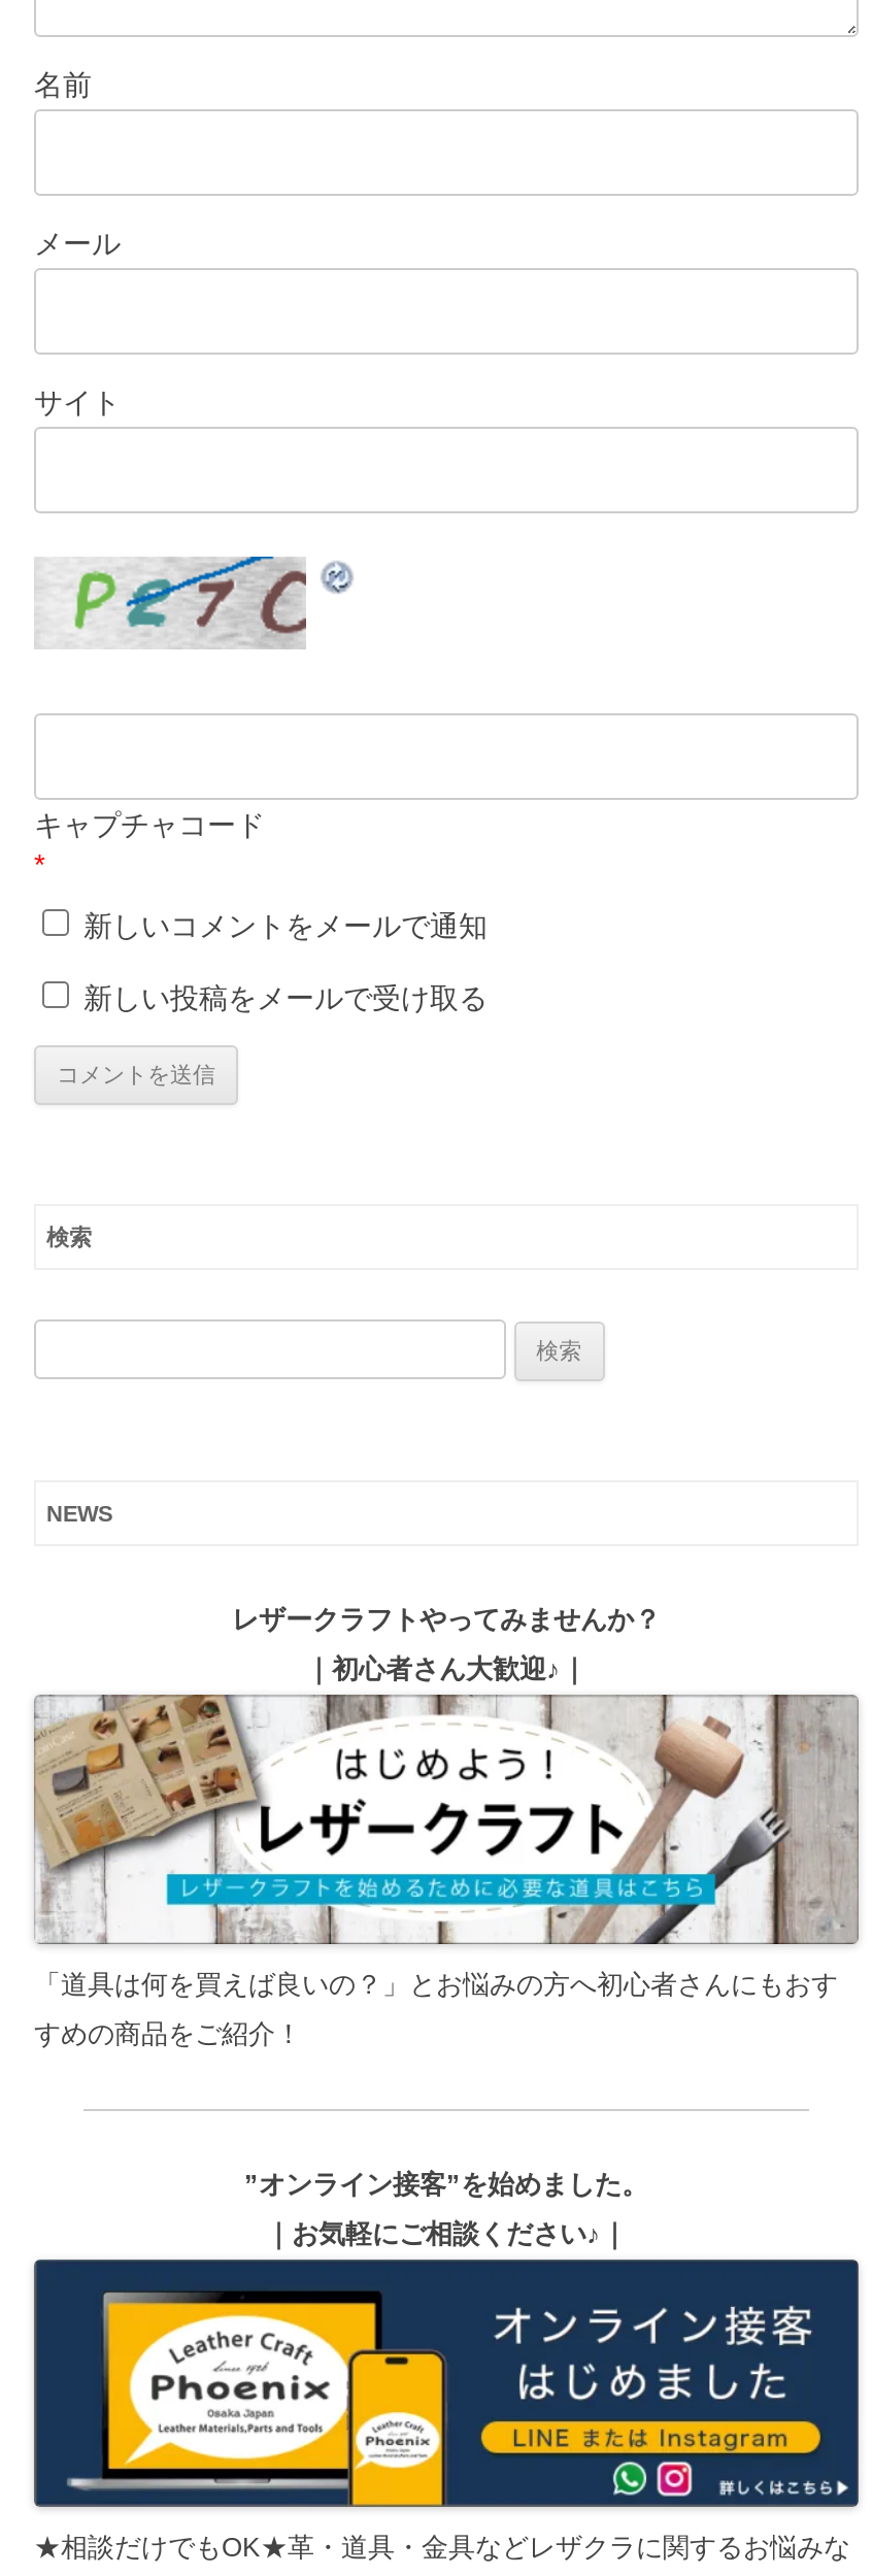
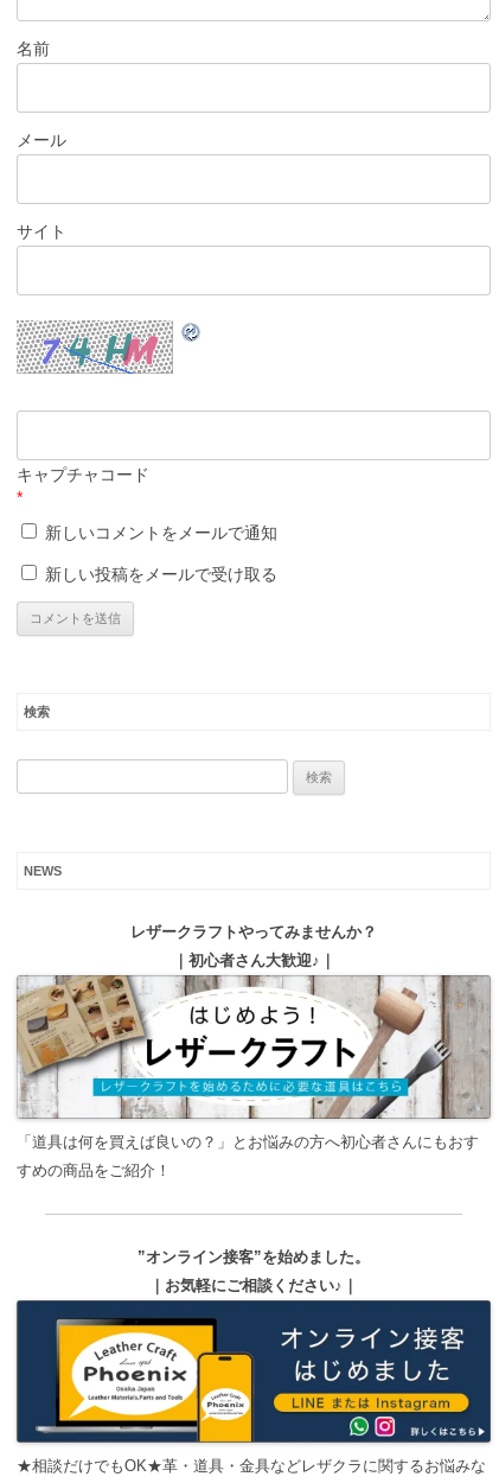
- [image]
+ [image]
